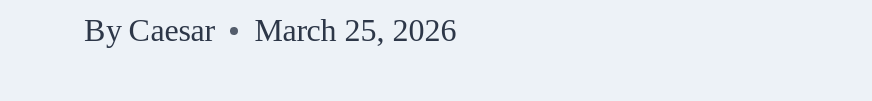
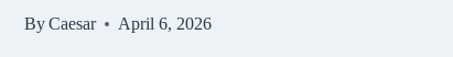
- By Caesar March 25, 2026
+ By Caesar April 6, 2026
